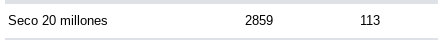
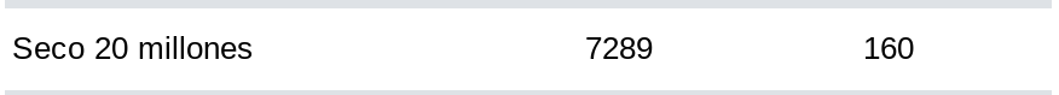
- 2859
+ 7289

- 113
+ 160
